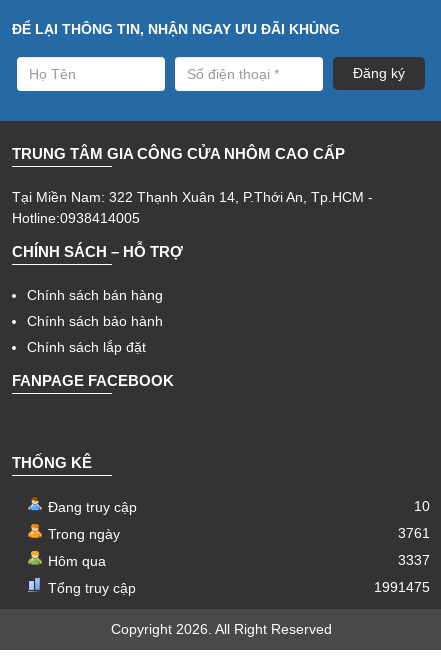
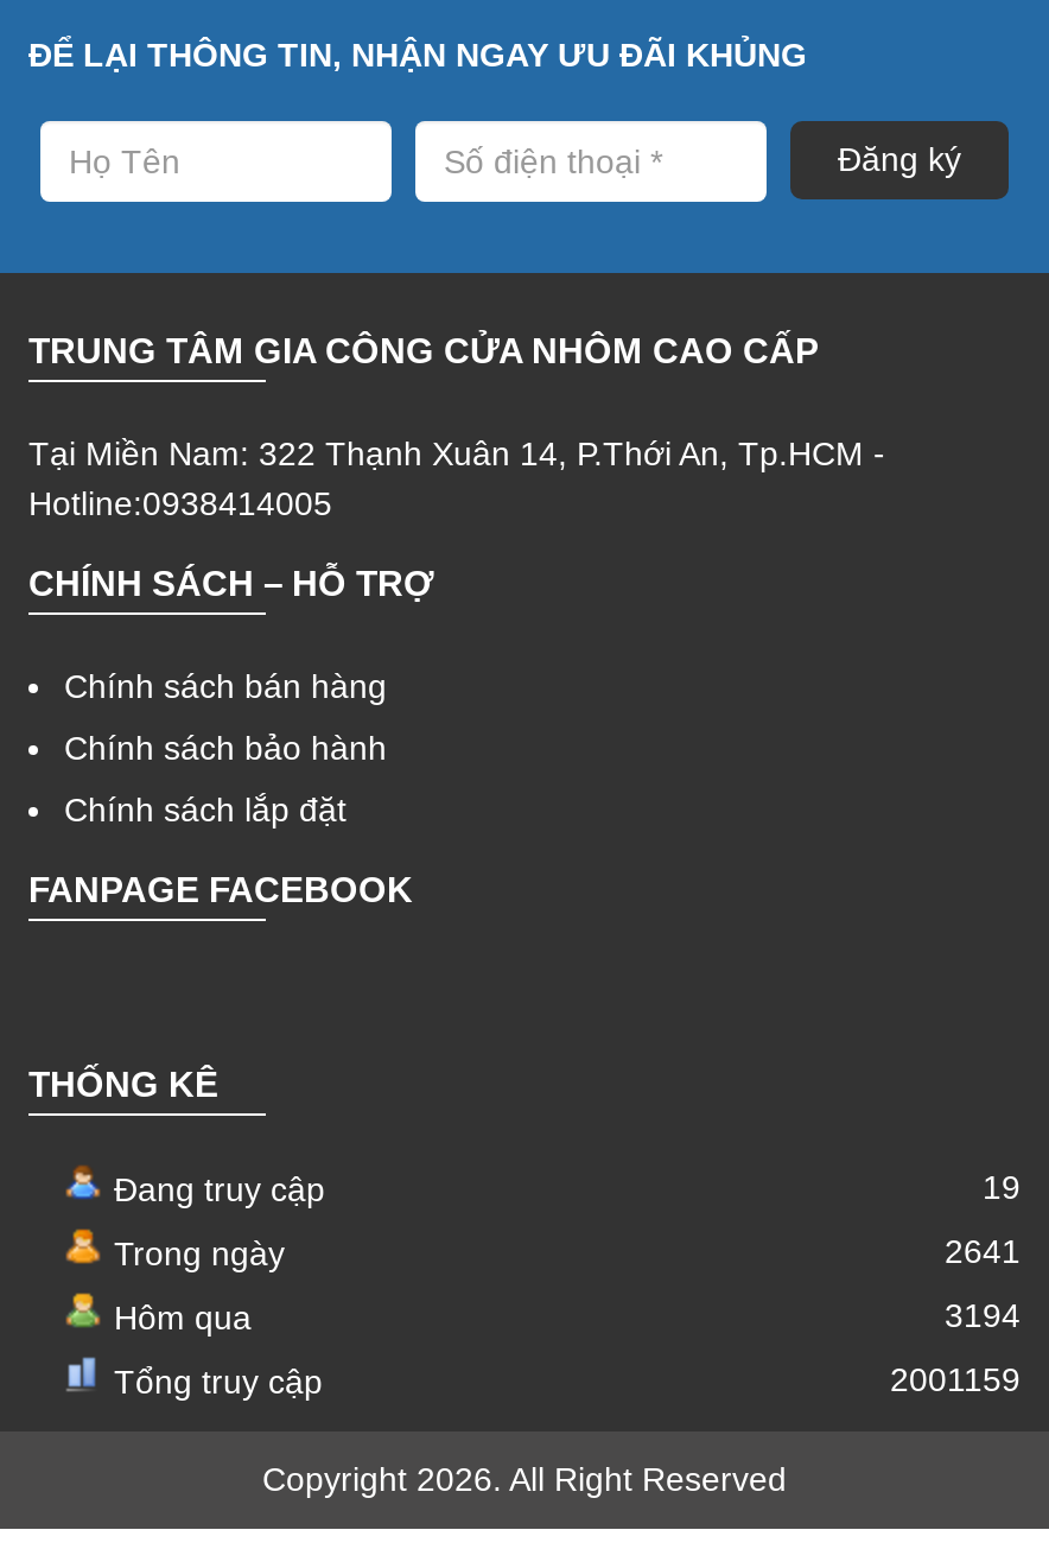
- 10
+ 19

- 3761
+ 2641

- 3337
+ 3194

- 1991475
+ 2001159
